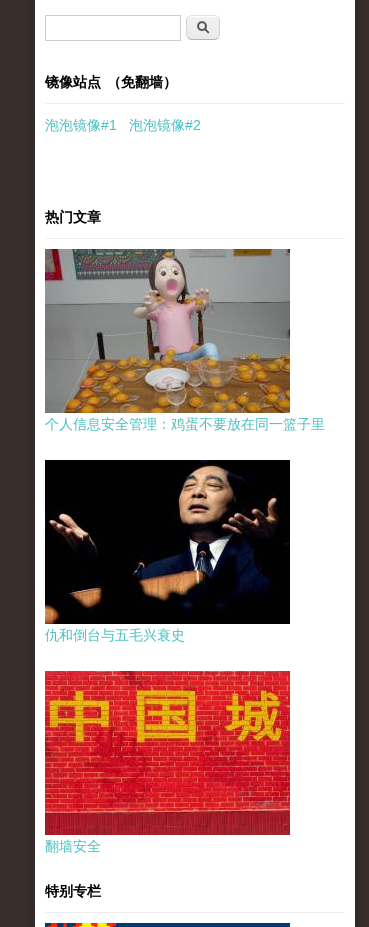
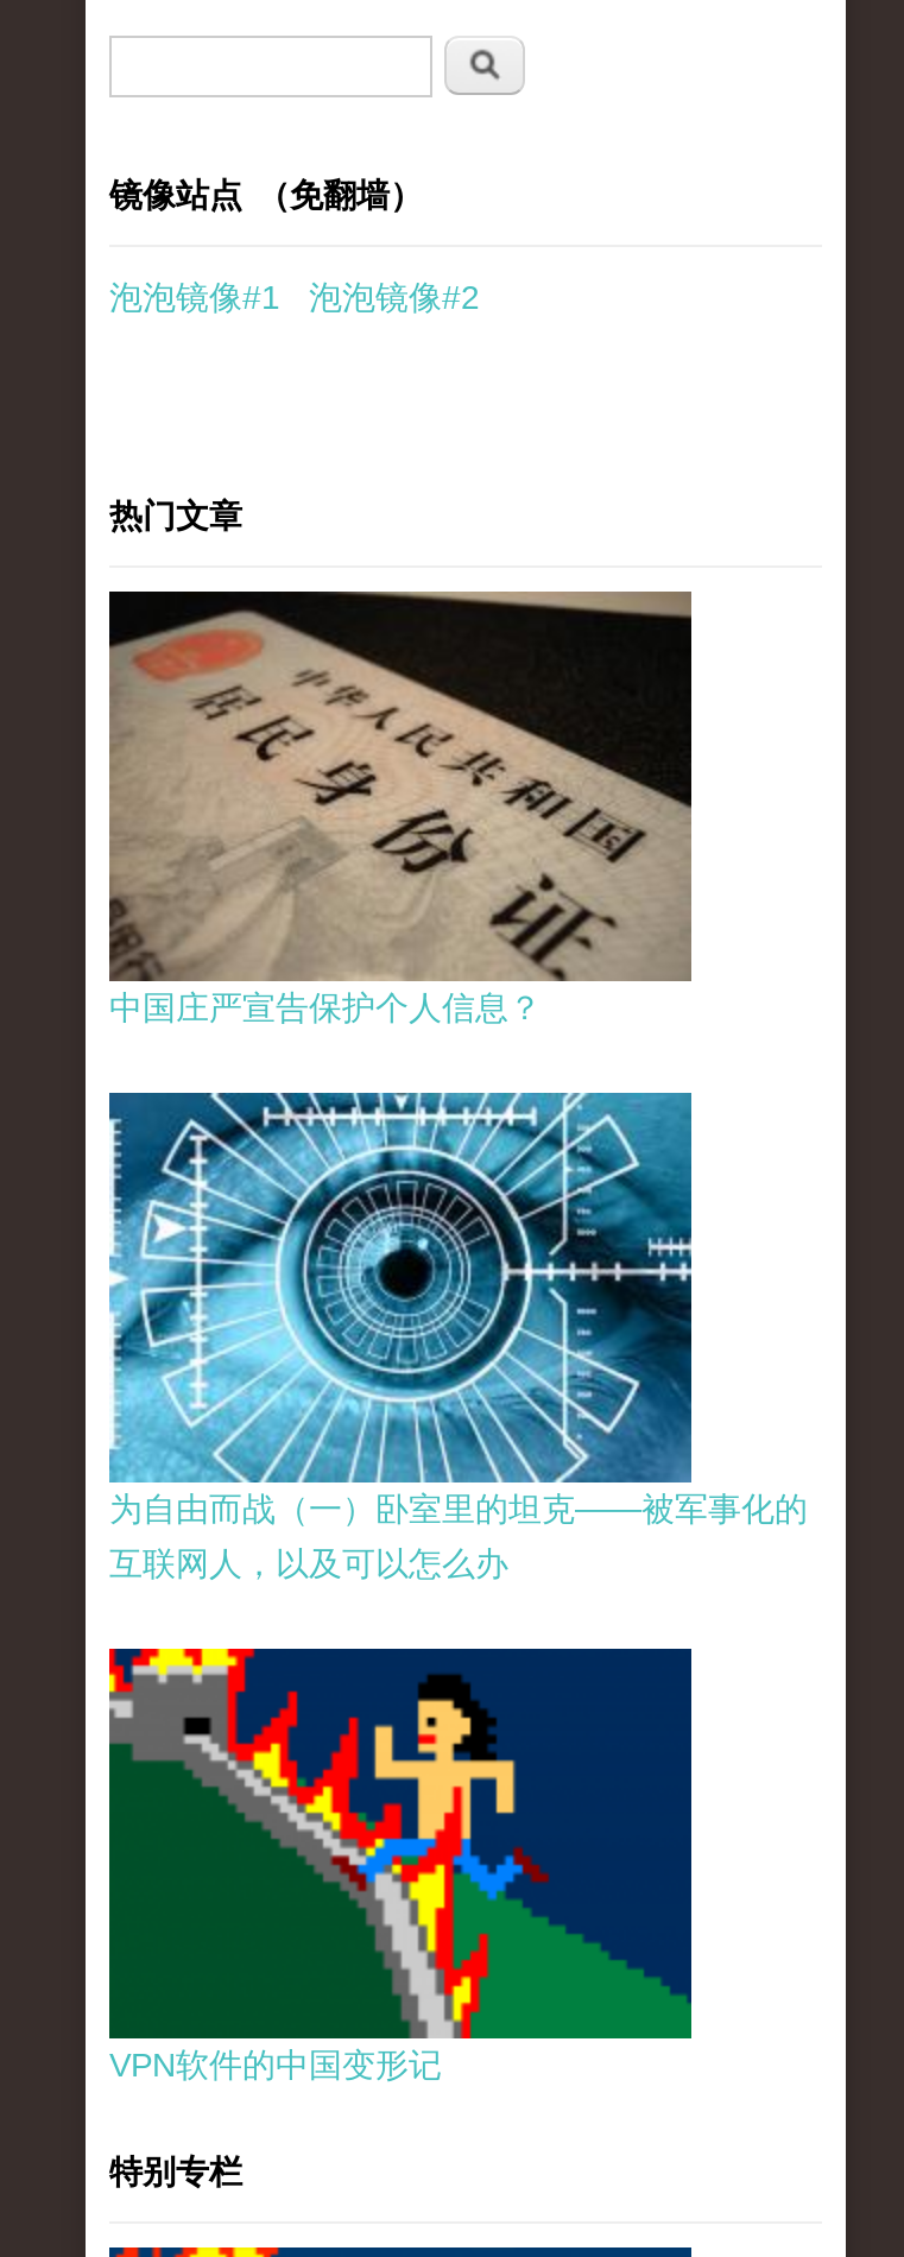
- [image]
- 个人信息安全管理：鸡蛋不要放在同一篮子里
+ [image]
+ 中国庄严宣告保护个人信息？

- [image]
- 仇和倒台与五毛兴衰史
+ [image]
+ 为自由而战（一）卧室里的坦克——被军事化的
+ 互联网人，以及可以怎么办

- [image]
- 翻墙安全
+ [image]
+ VPN软件的中国变形记
